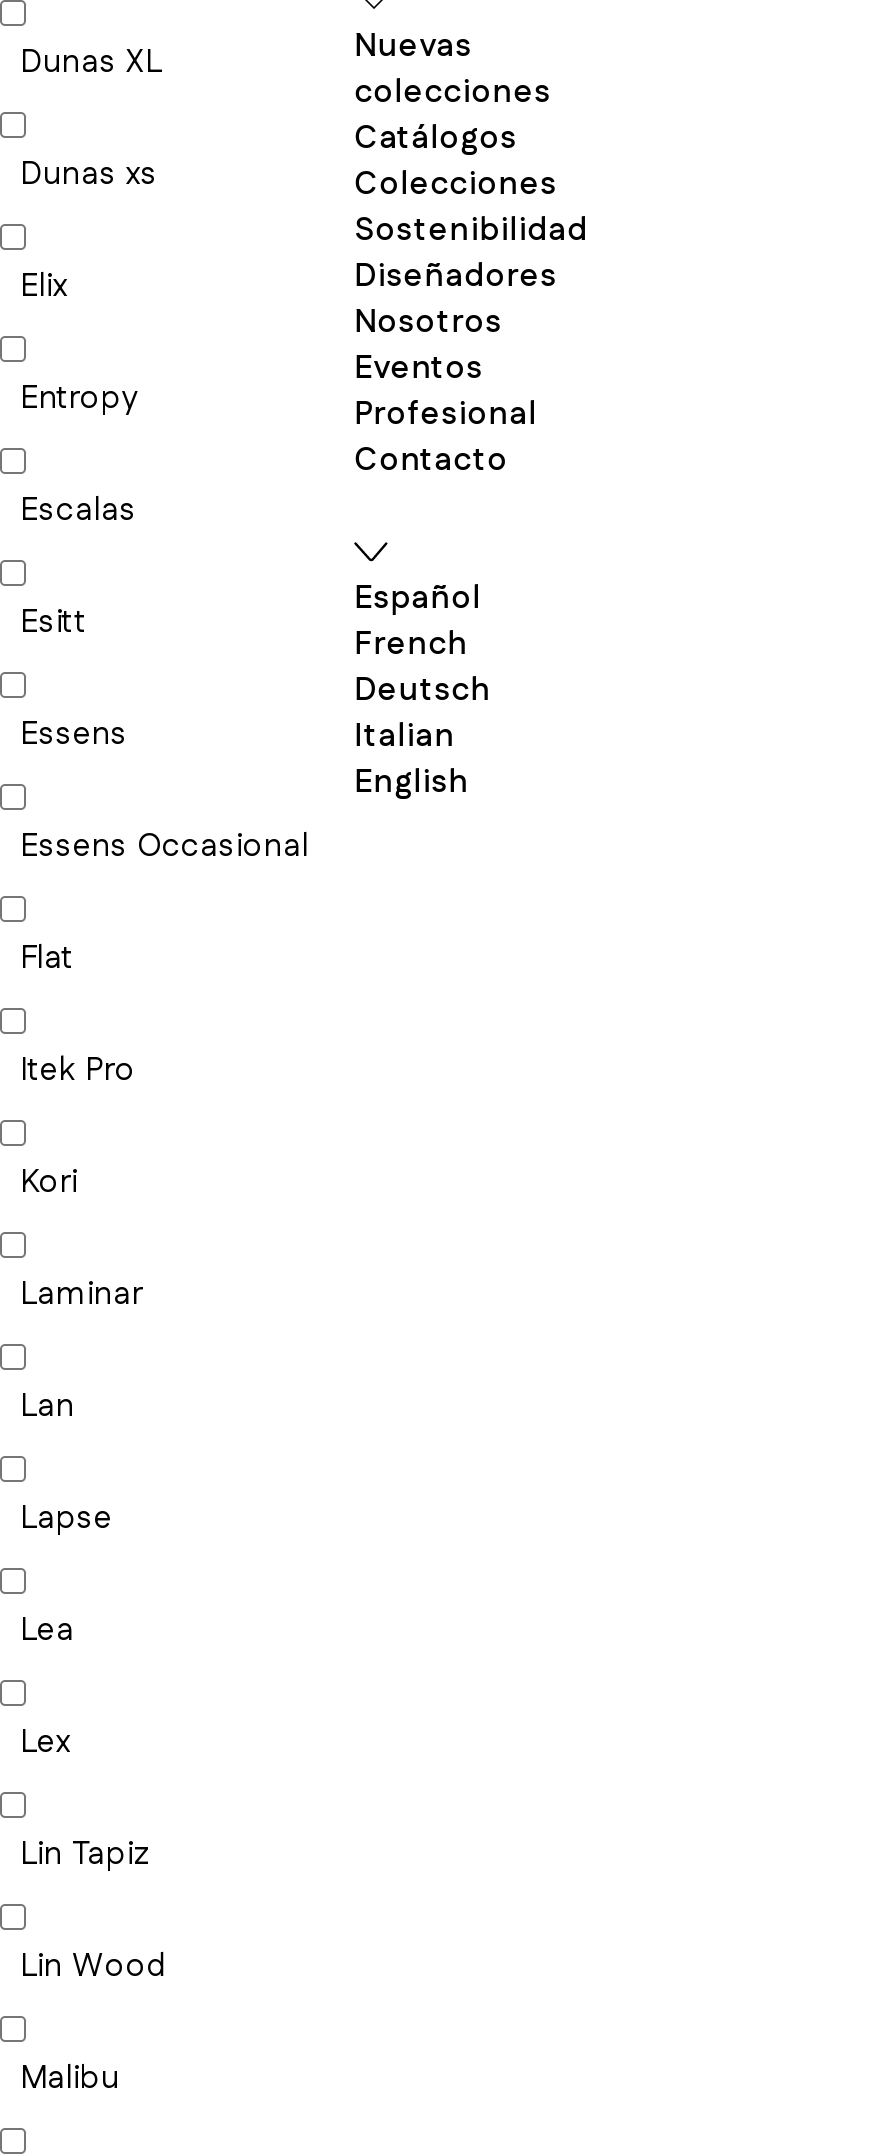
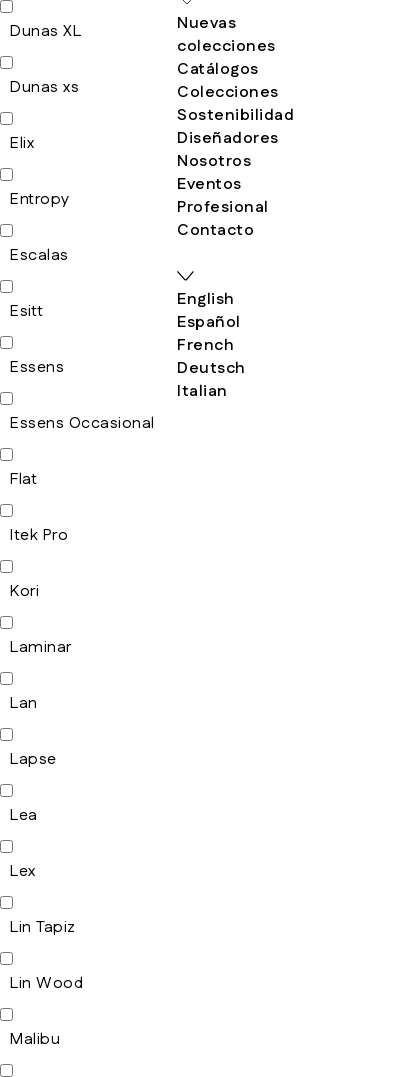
moved down: Español | French | Deutsch | Italian

moved up: English
